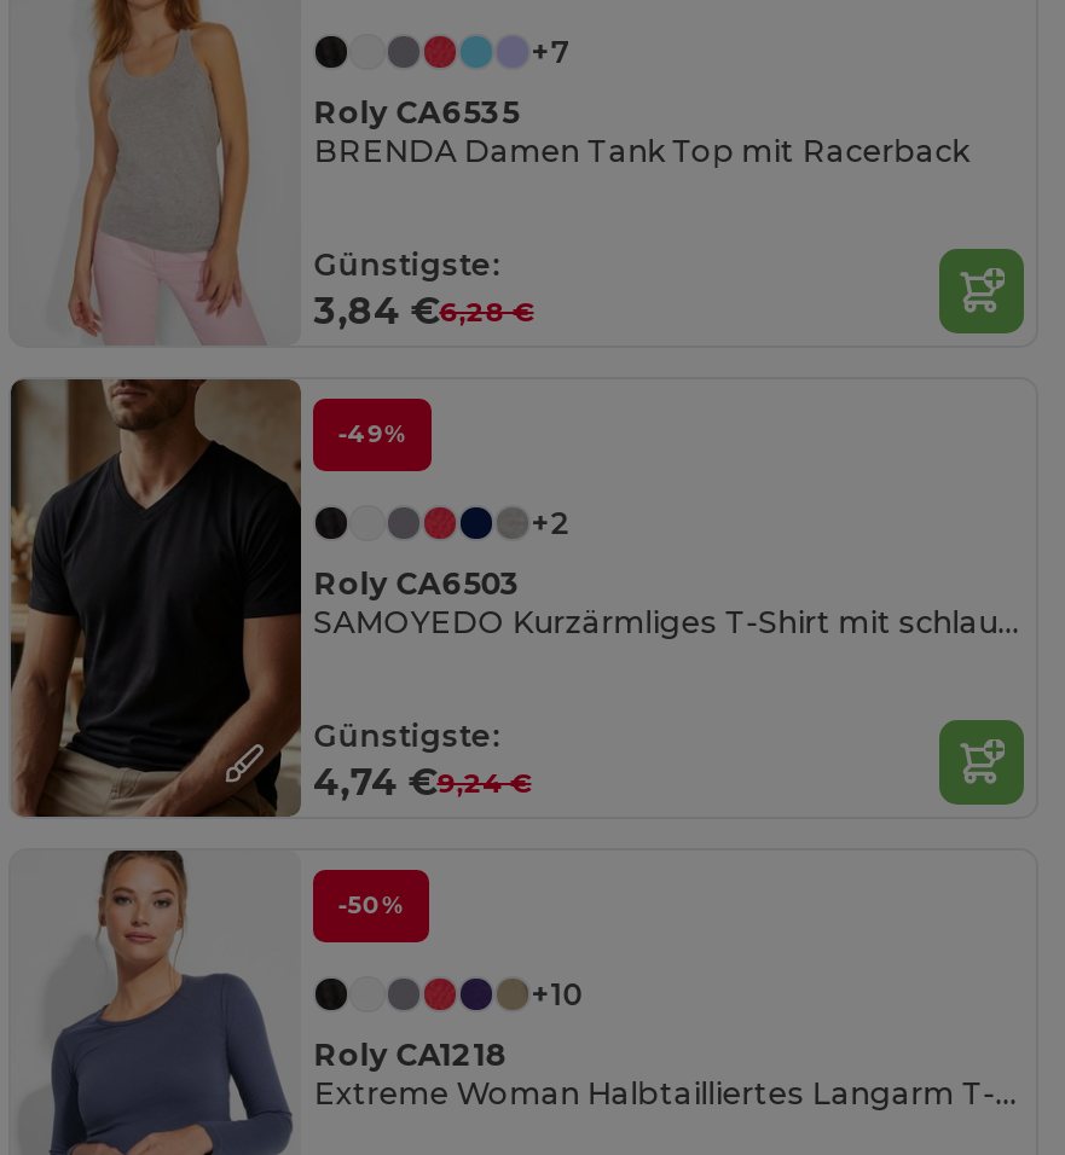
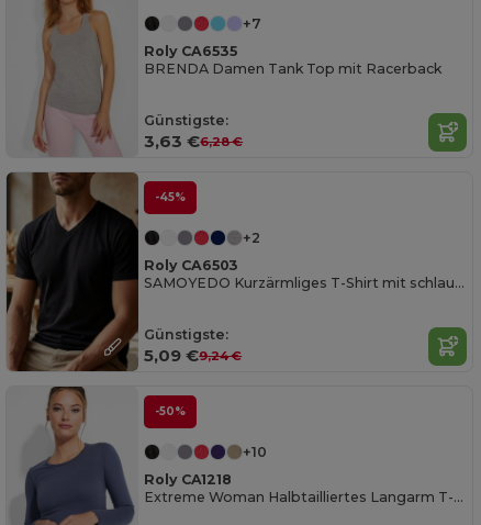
- 3,84 €6,28 €
+ 3,63 €6,28 €

- -49%
+ -45%

- 4,74 €9,24 €
+ 5,09 €9,24 €
